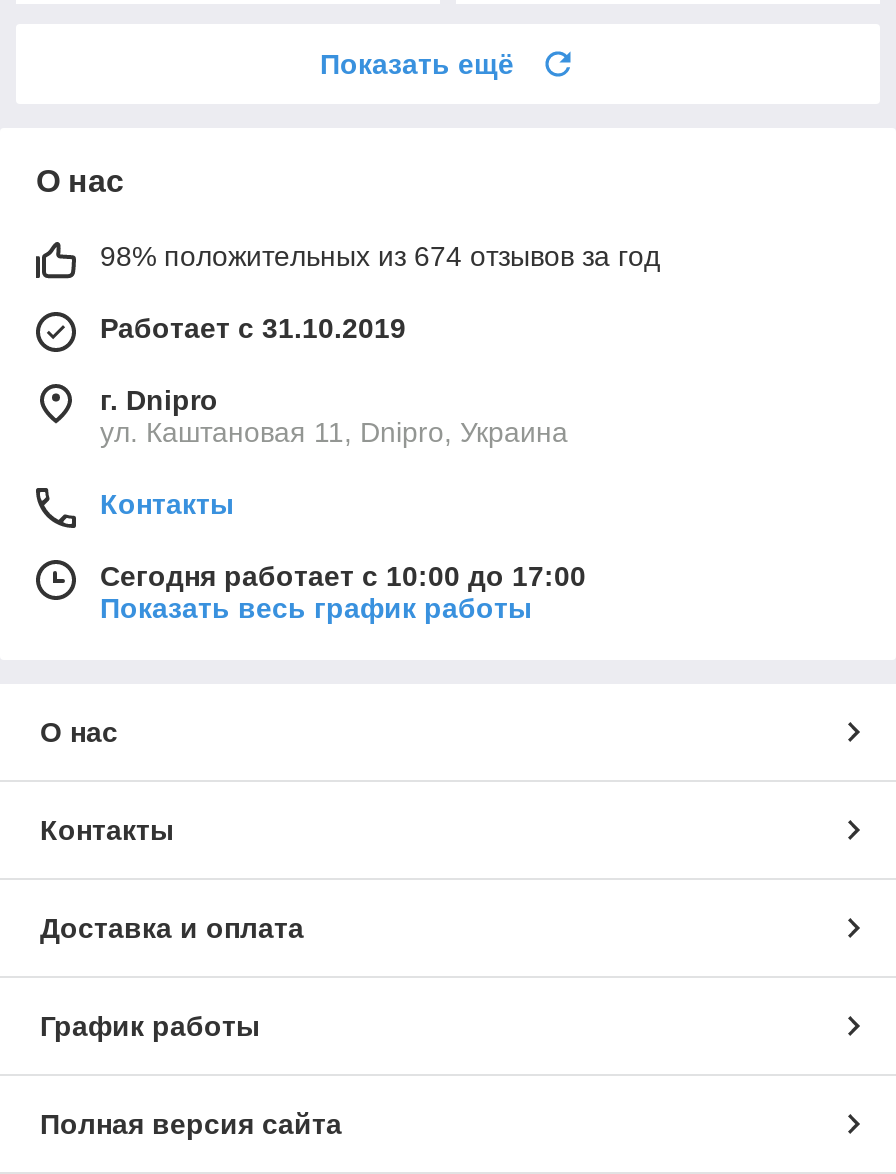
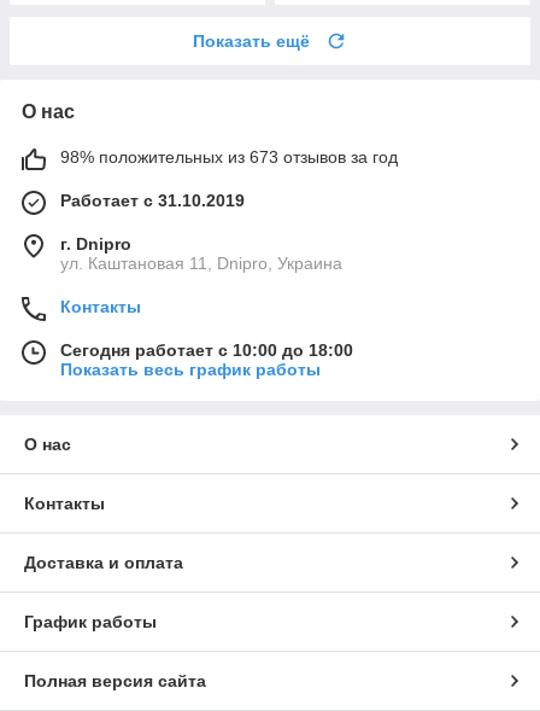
- 98% положительных из 674 отзывов за год
+ 98% положительных из 673 отзывов за год

- Сегодня работает с 10:00 до 17:00
+ Сегодня работает с 10:00 до 18:00
